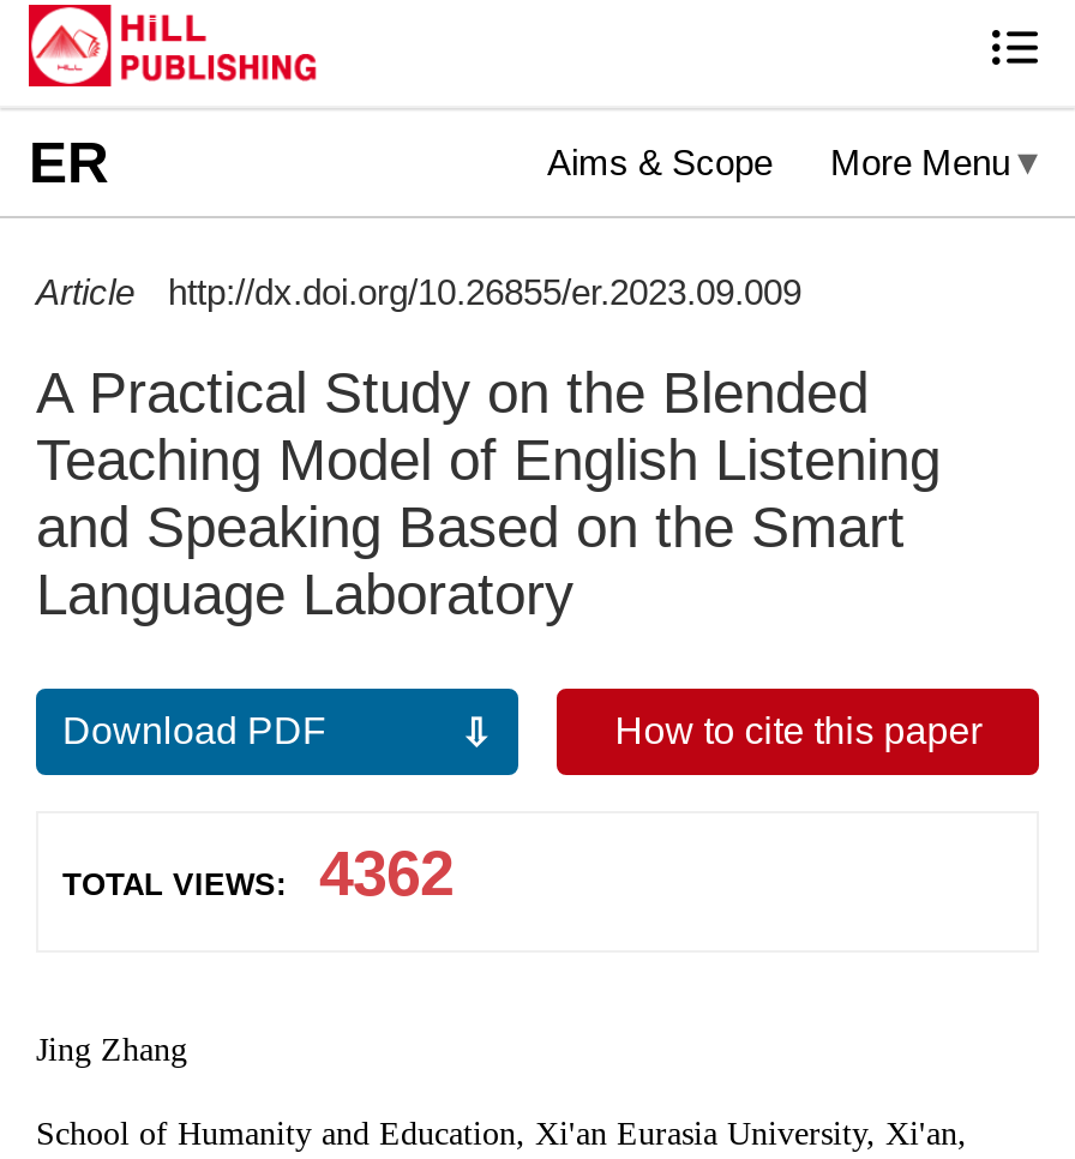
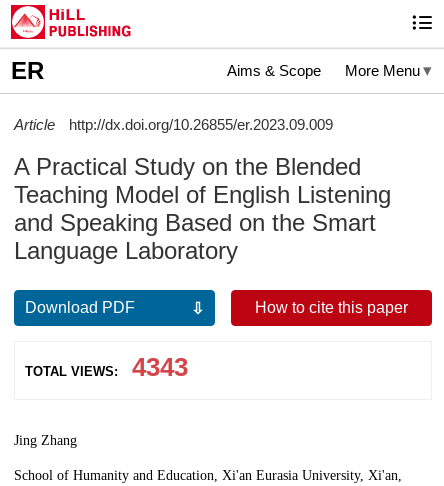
- TOTAL VIEWS: 4362
+ TOTAL VIEWS: 4343
